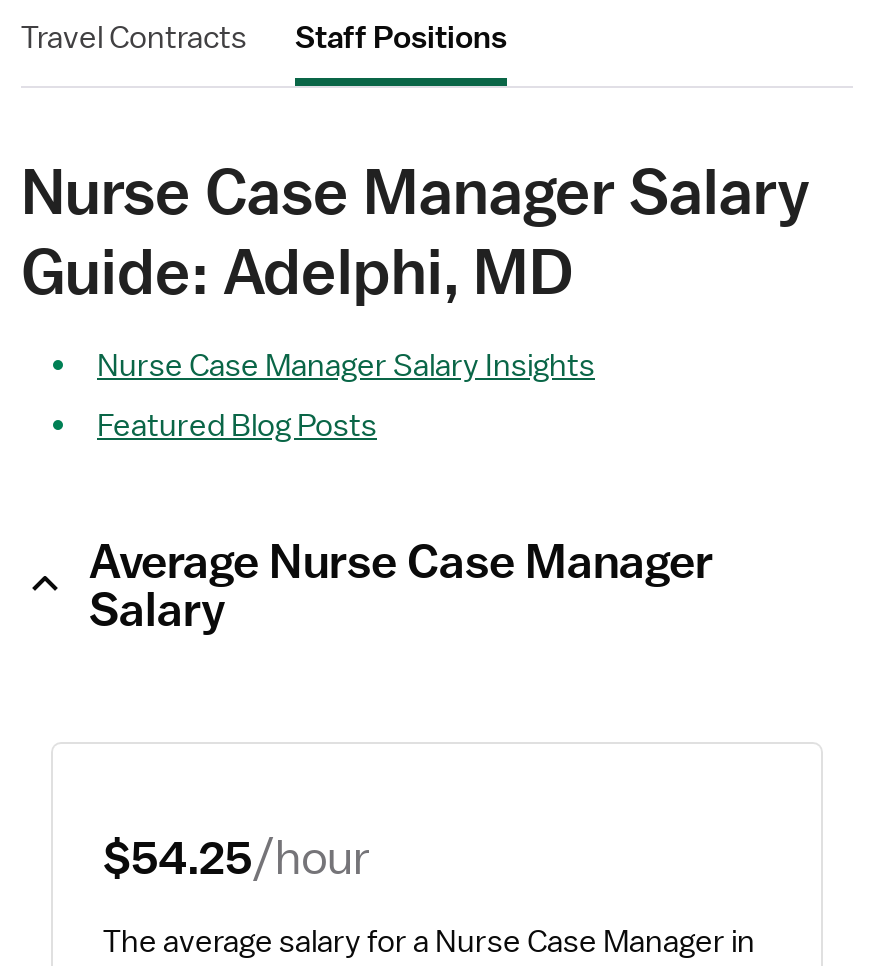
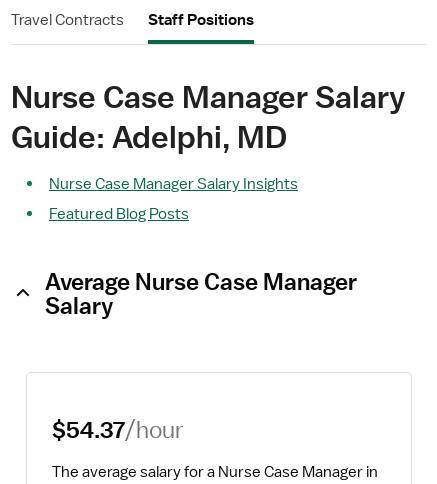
- $54.25/hour
+ $54.37/hour
